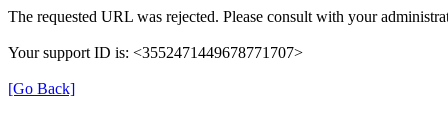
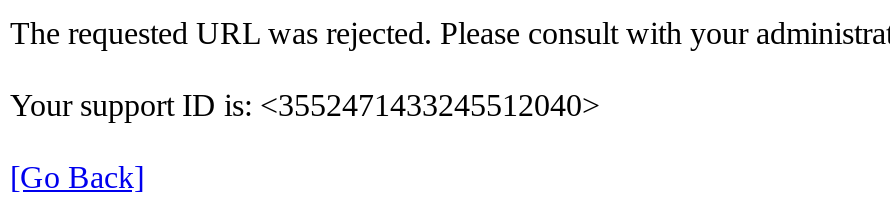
- Your support ID is: <3552471449678771707>
+ Your support ID is: <3552471433245512040>
